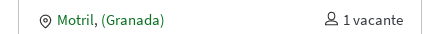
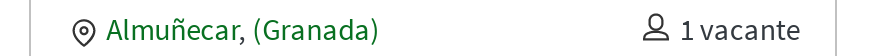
- Motril, (Granada)
+ Almuñecar, (Granada)
